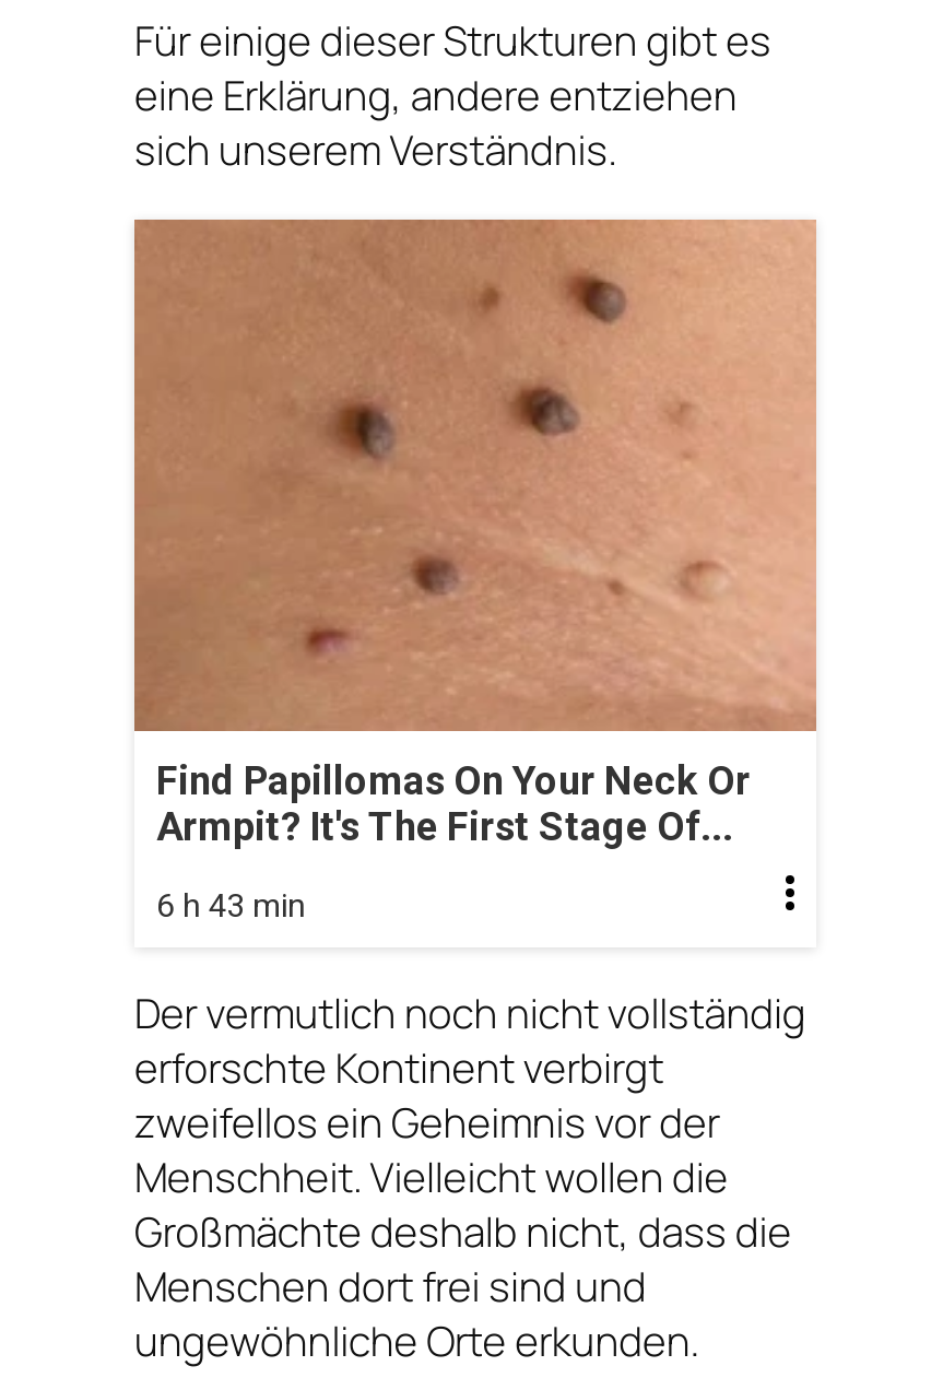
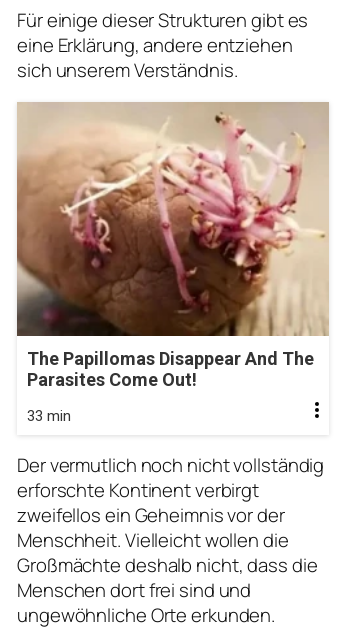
- [image]
- Find Papillomas On Your Neck Or
- Armpit? It's The First Stage Of...
+ [image]
+ The Papillomas Disappear And The
+ Parasites Come Out!

- 6 h 43 min
+ 33 min
